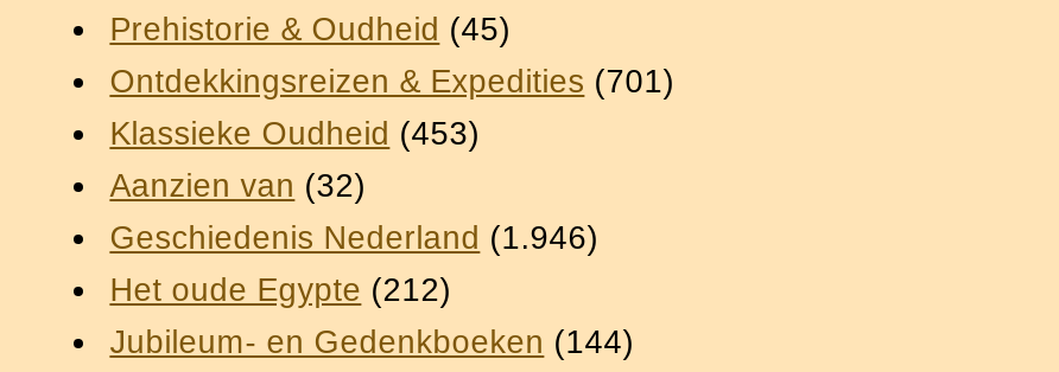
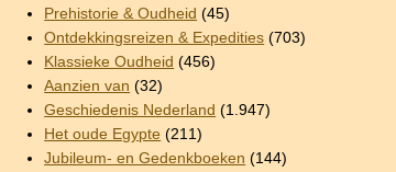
- Ontdekkingsreizen & Expedities (701)
+ Ontdekkingsreizen & Expedities (703)

- Klassieke Oudheid (453)
+ Klassieke Oudheid (456)

- Geschiedenis Nederland (1.946)
+ Geschiedenis Nederland (1.947)

- Het oude Egypte (212)
+ Het oude Egypte (211)
